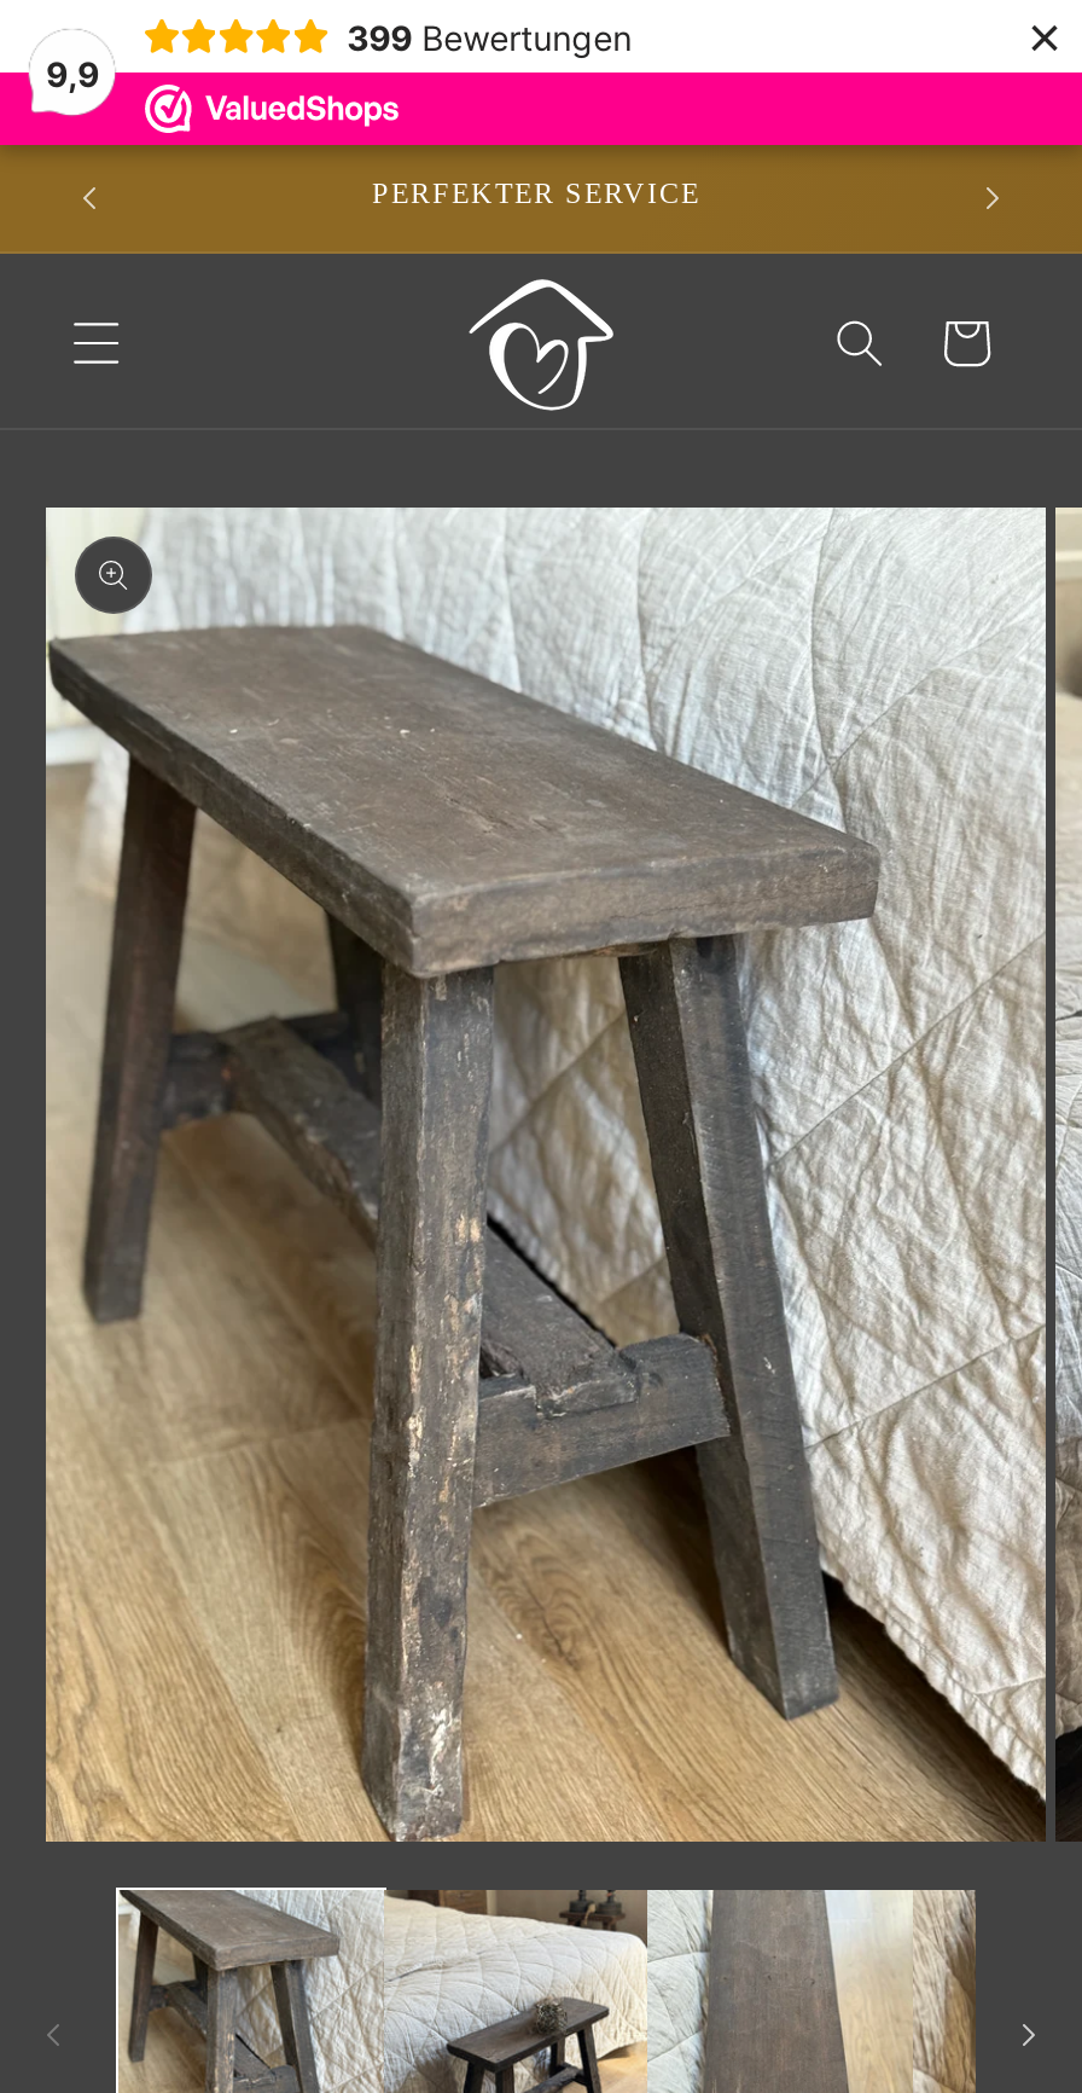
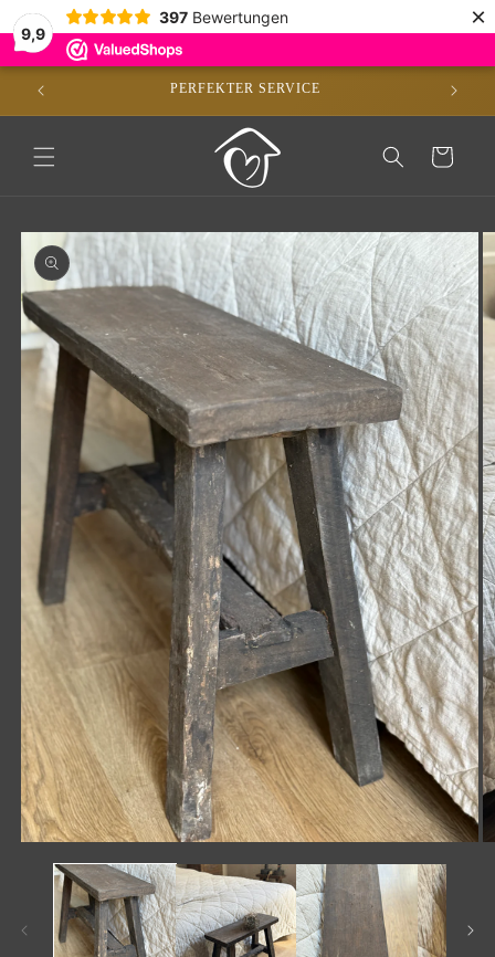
- 399 Bewertungen
+ 397 Bewertungen
